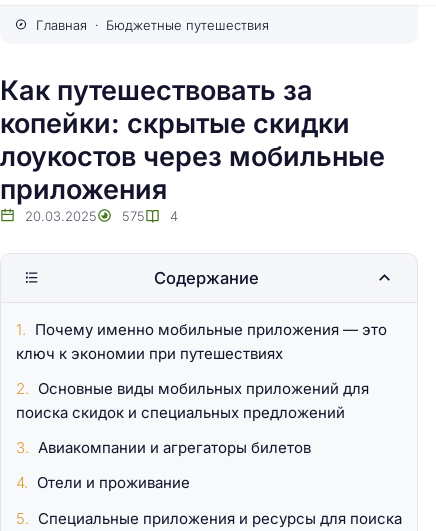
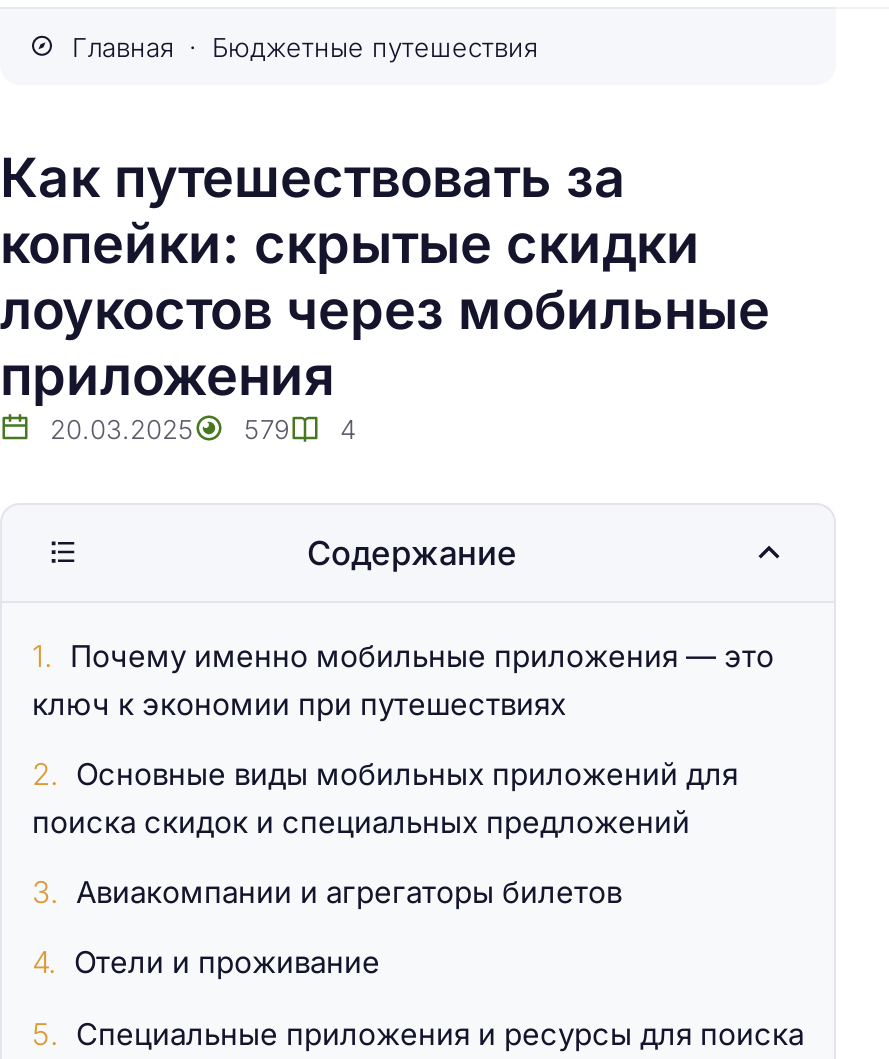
- 20.03.2025 575 4
+ 20.03.2025 579 4
